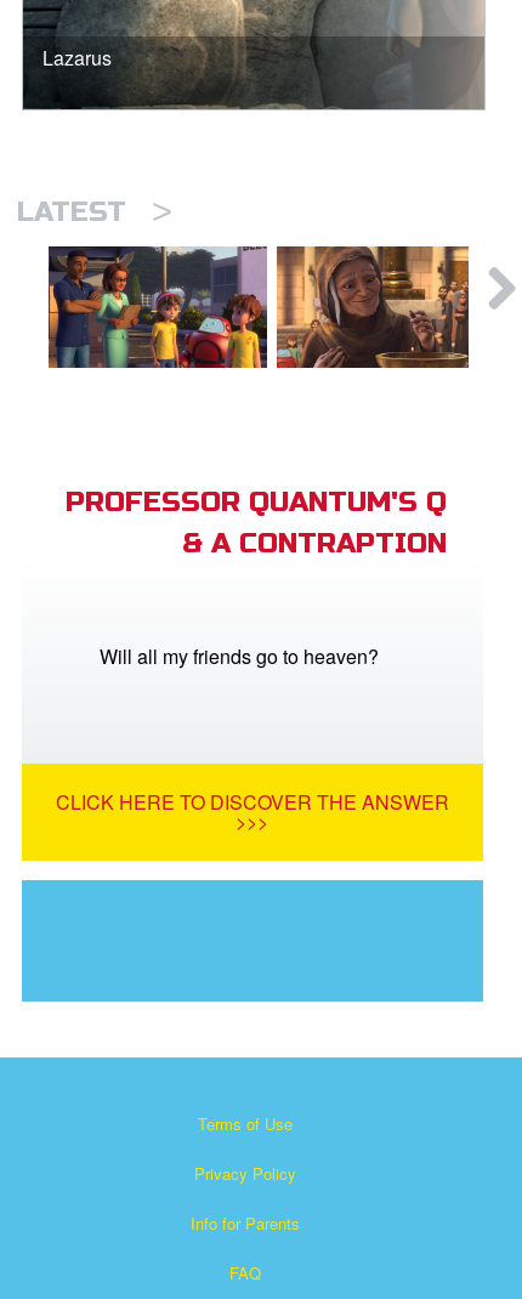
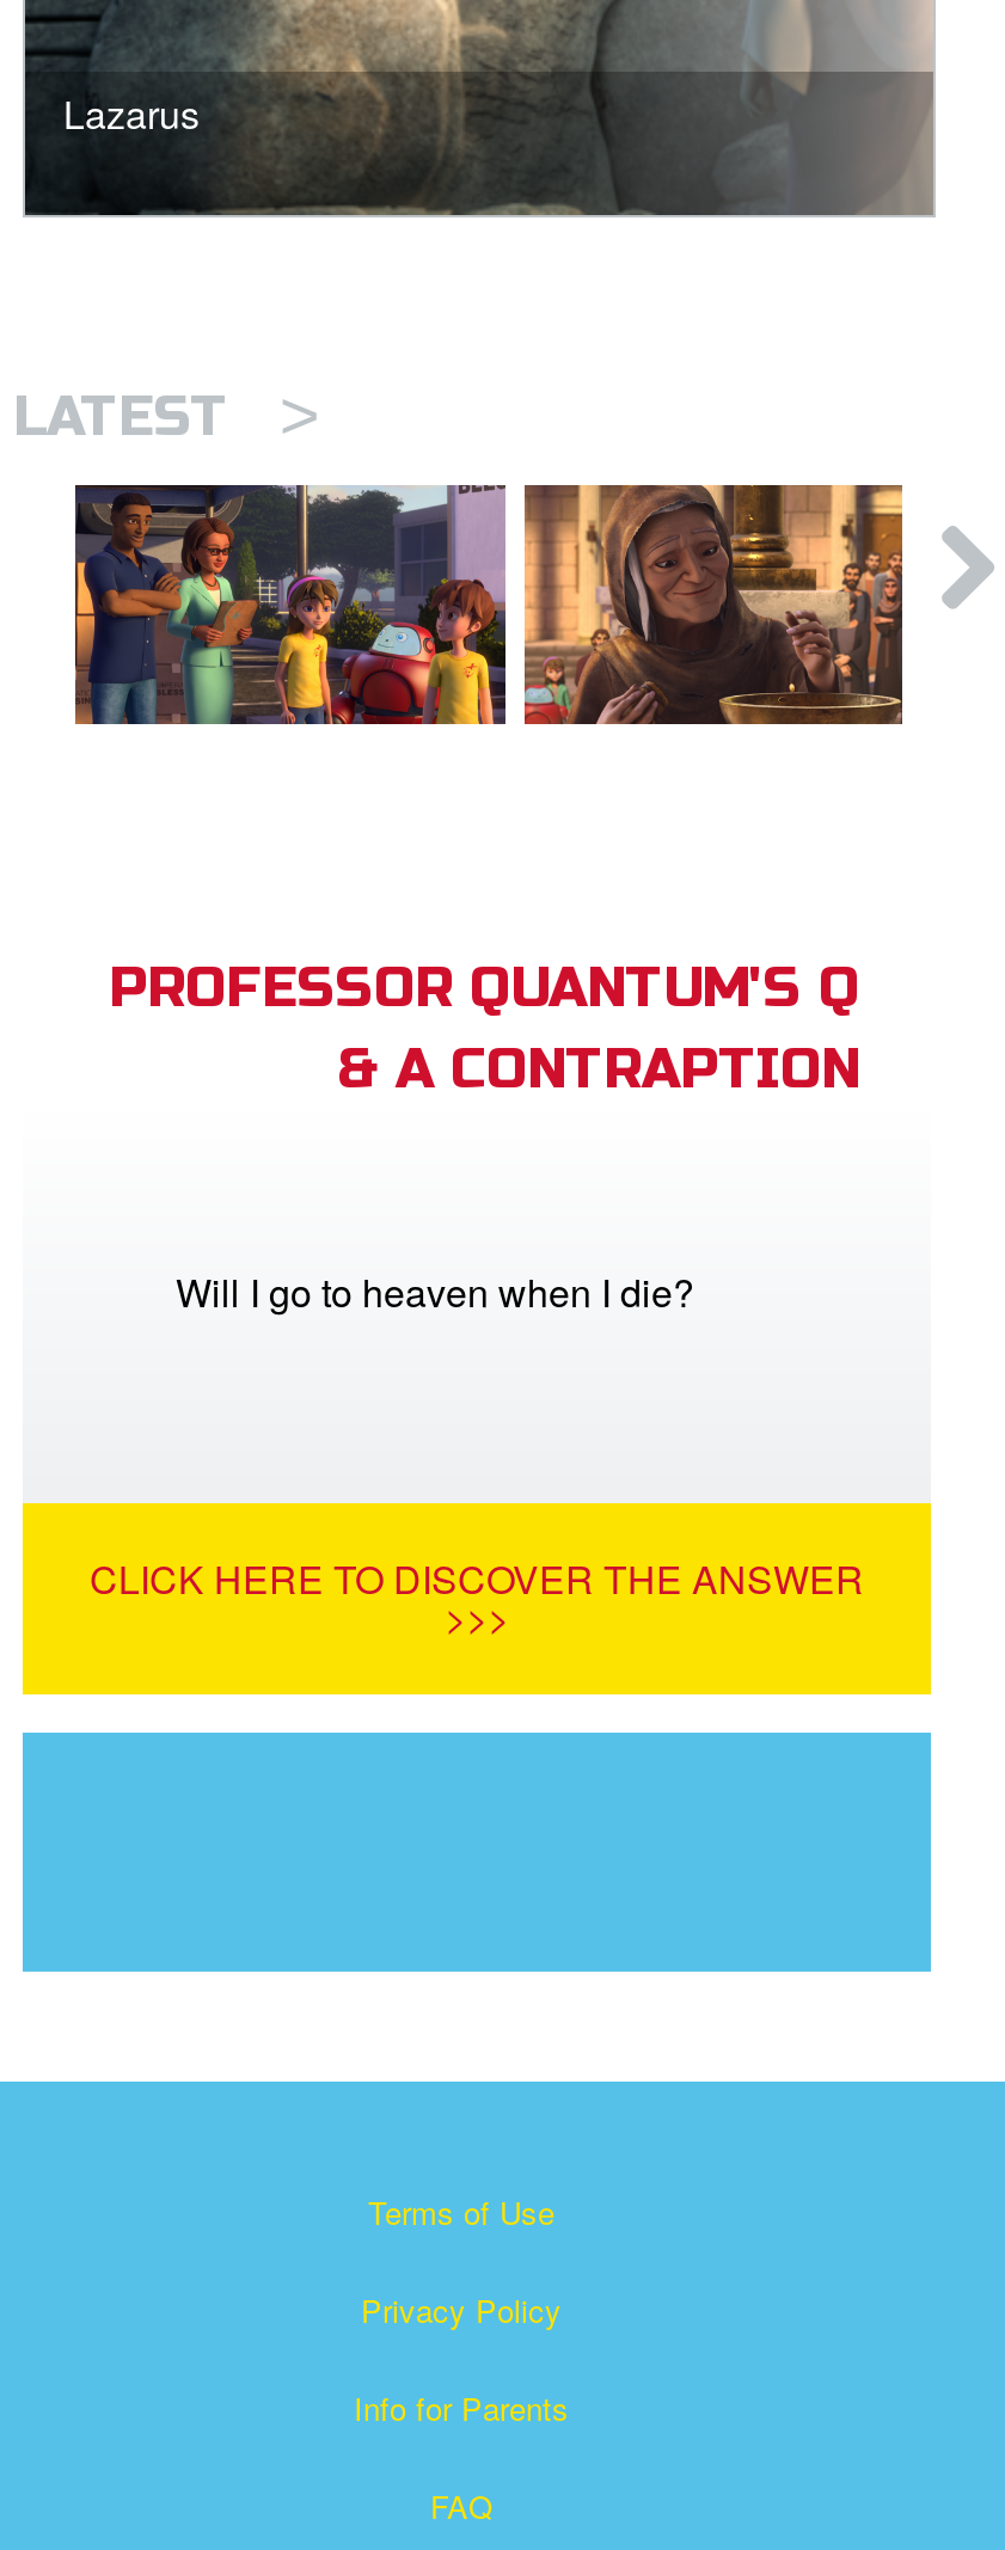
- Will all my friends go to heaven?
+ Will I go to heaven when I die?
